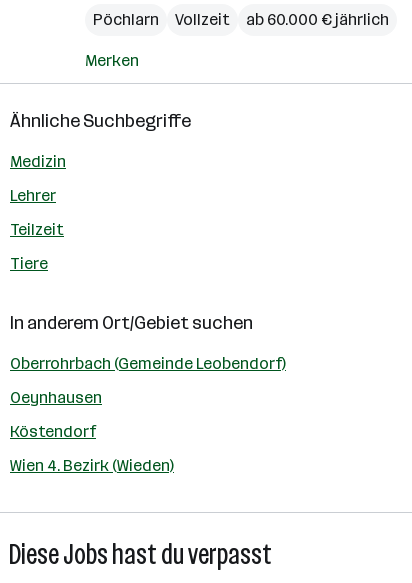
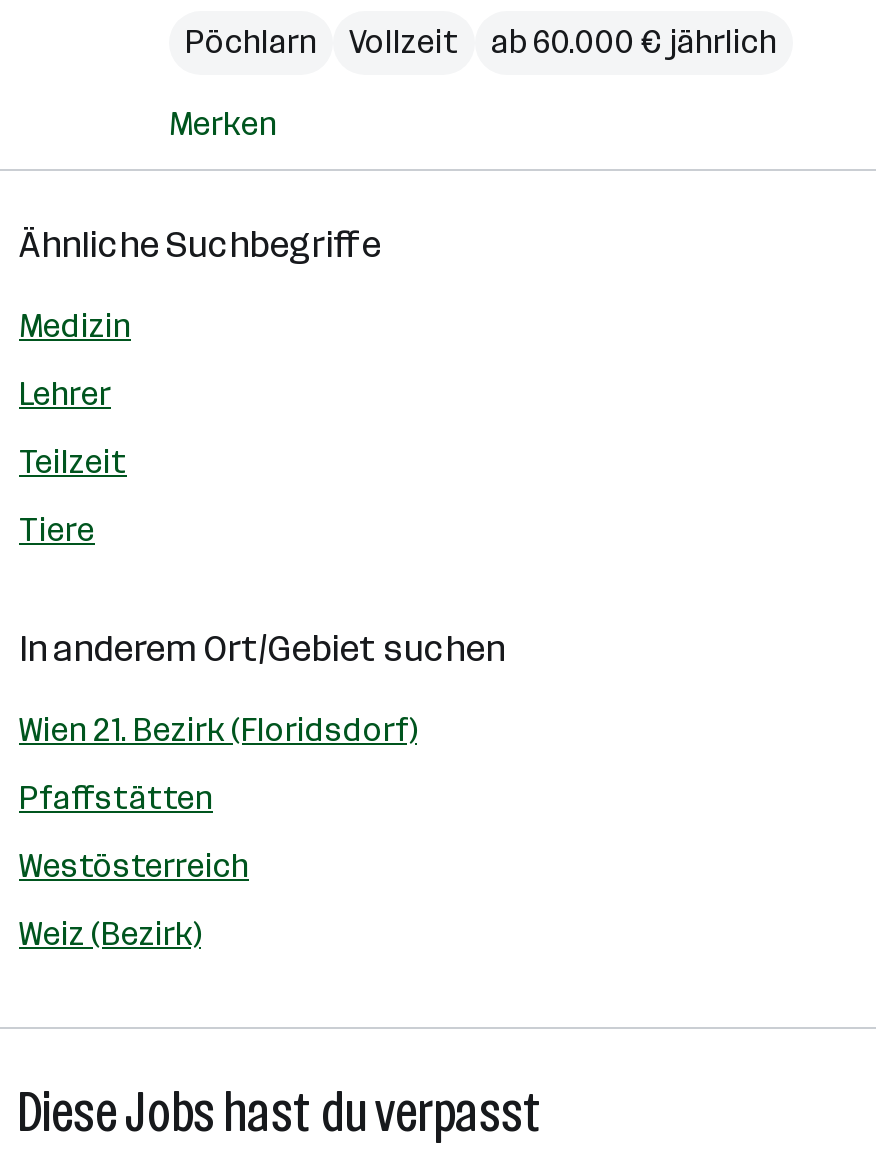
- Oberrohrbach (Gemeinde Leobendorf)
+ Wien 21. Bezirk (Floridsdorf)

- Oeynhausen
+ Pfaffstätten

- Köstendorf
+ Westösterreich

- Wien 4. Bezirk (Wieden)
+ Weiz (Bezirk)
